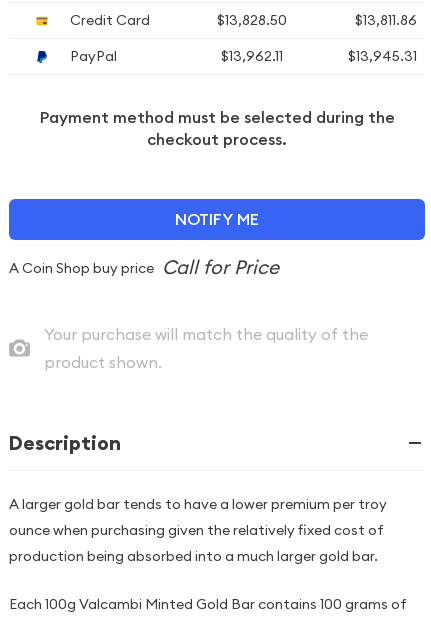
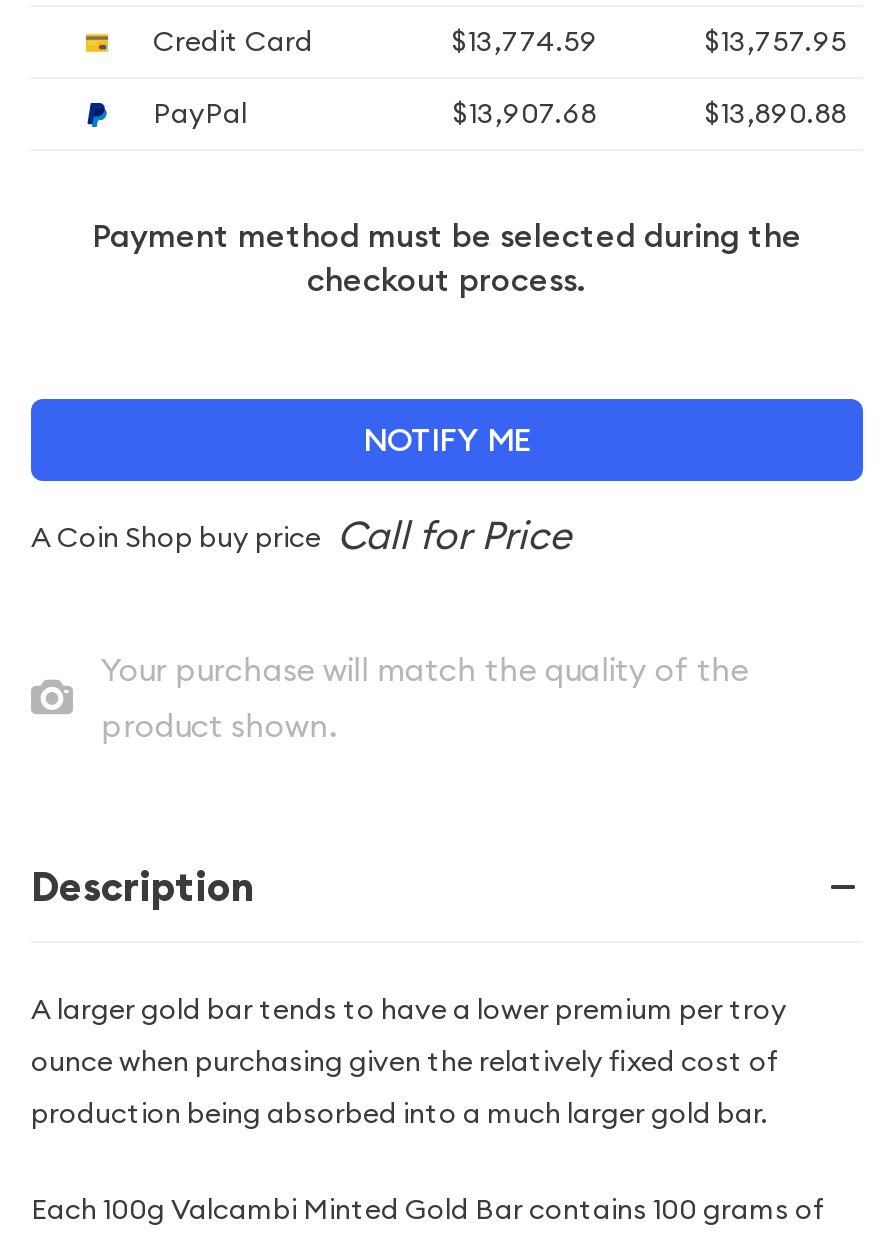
- $13,828.50
+ $13,774.59

- $13,811.86
+ $13,757.95

- $13,962.11
+ $13,907.68

- $13,945.31
+ $13,890.88
